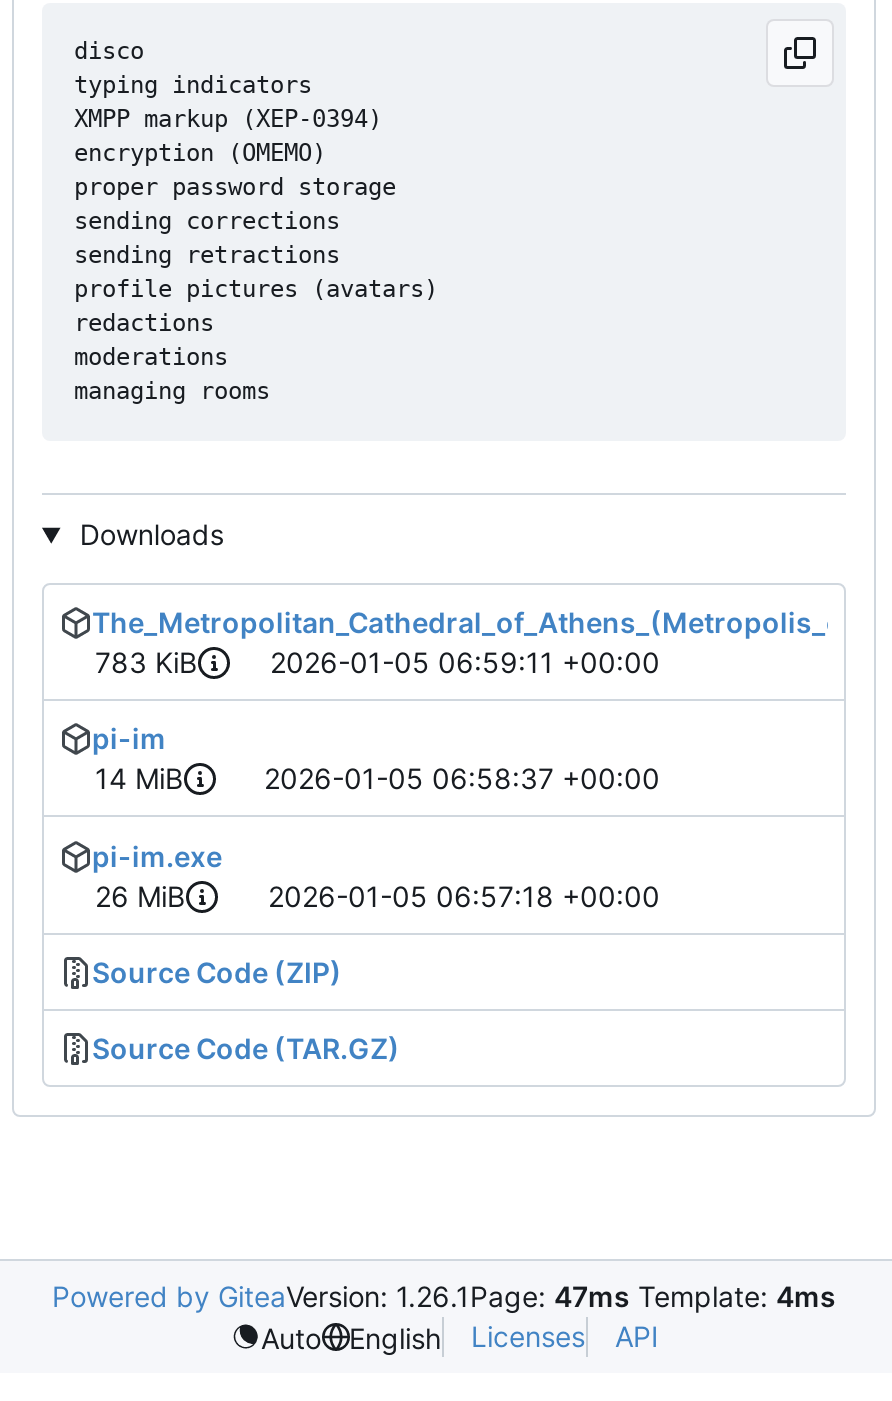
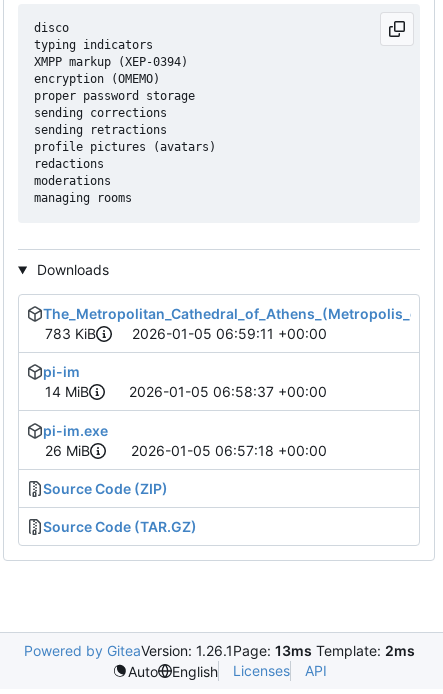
- Powered by GiteaVersion: 1.26.1 Page: 47ms Template: 4ms
+ Powered by GiteaVersion: 1.26.1 Page: 13ms Template: 2ms
